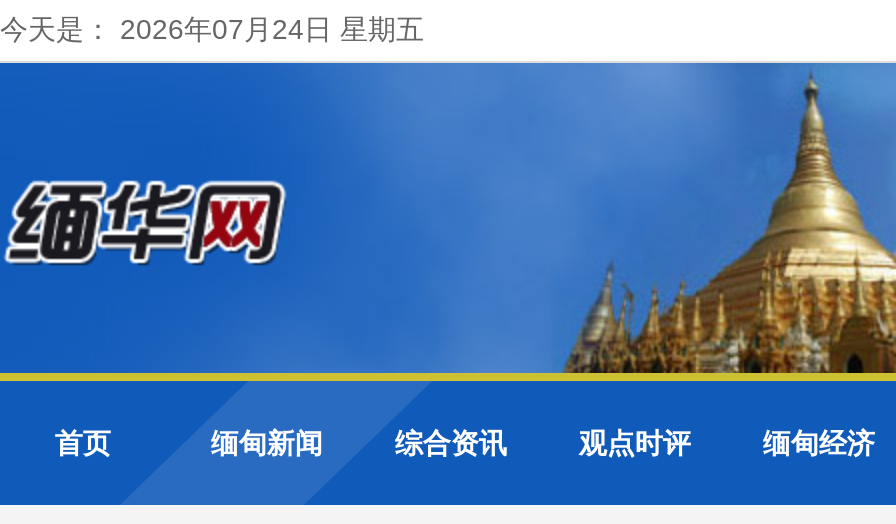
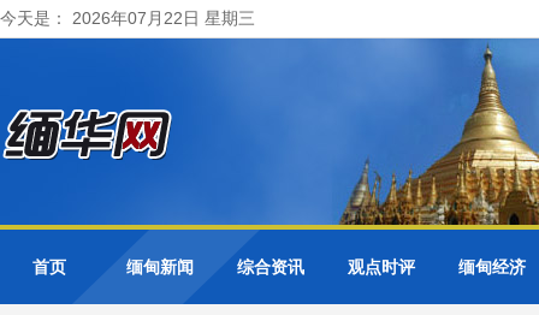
- 今天是： 2026年07月24日 星期五
+ 今天是： 2026年07月22日 星期三
